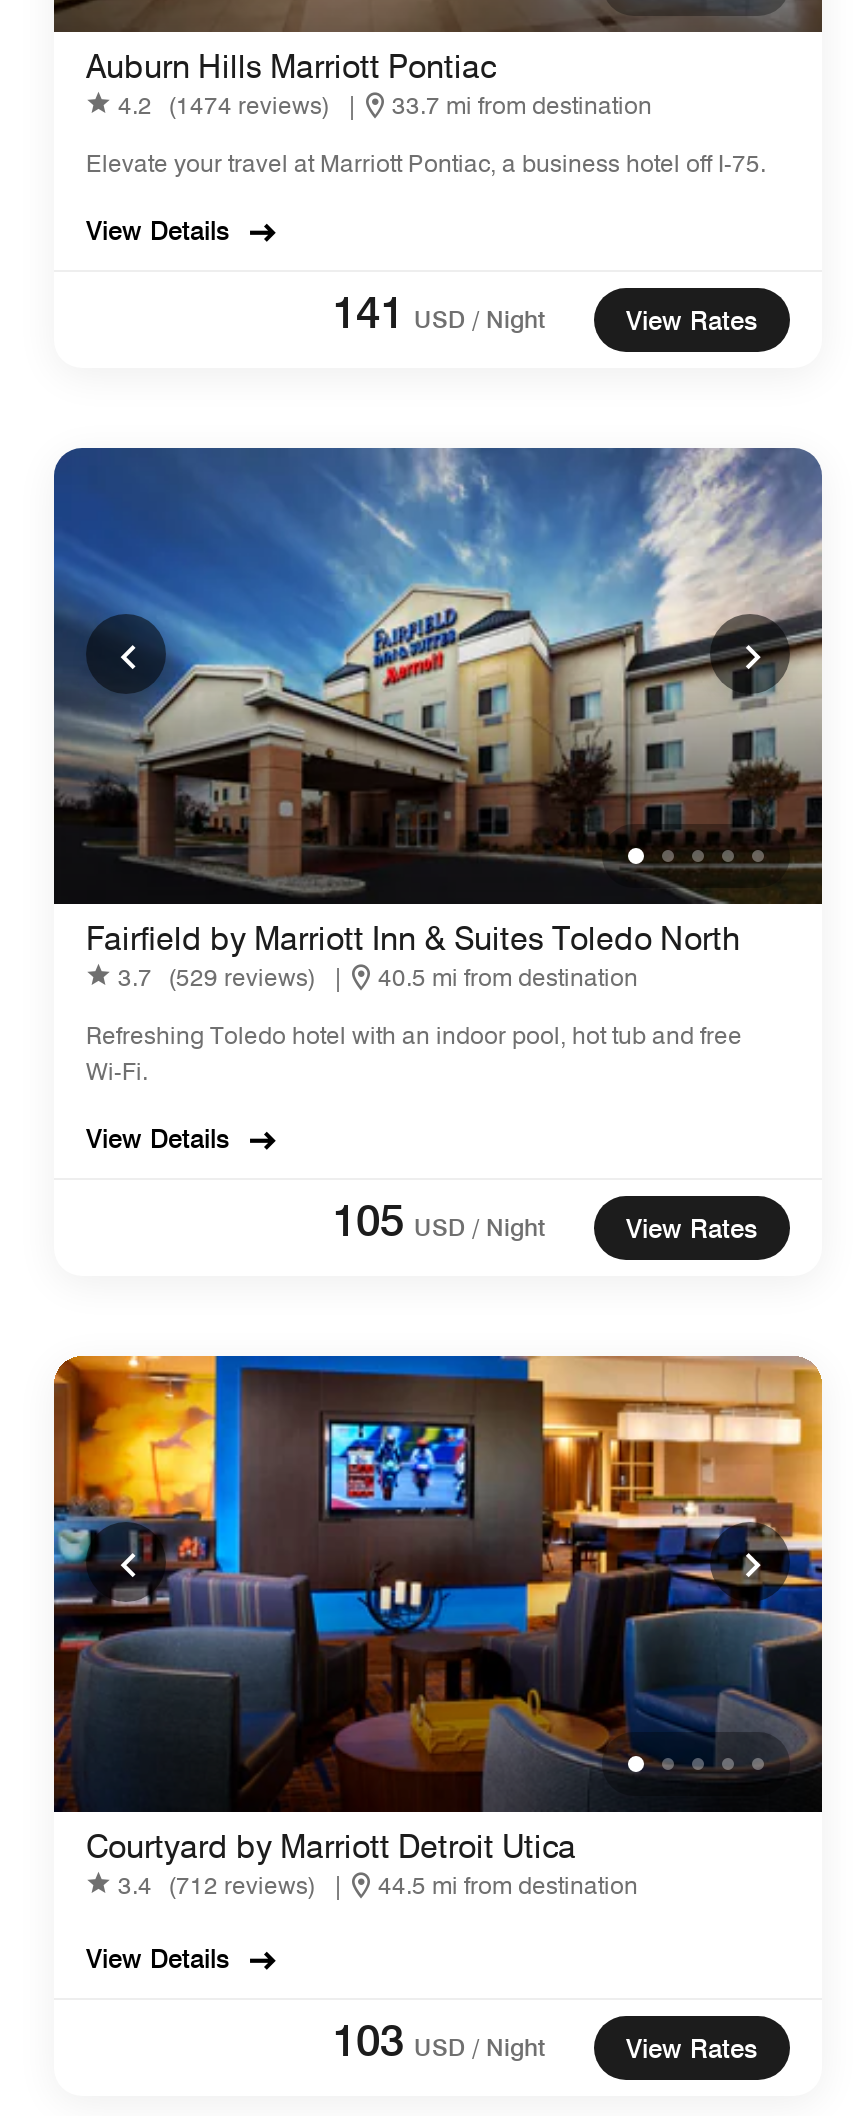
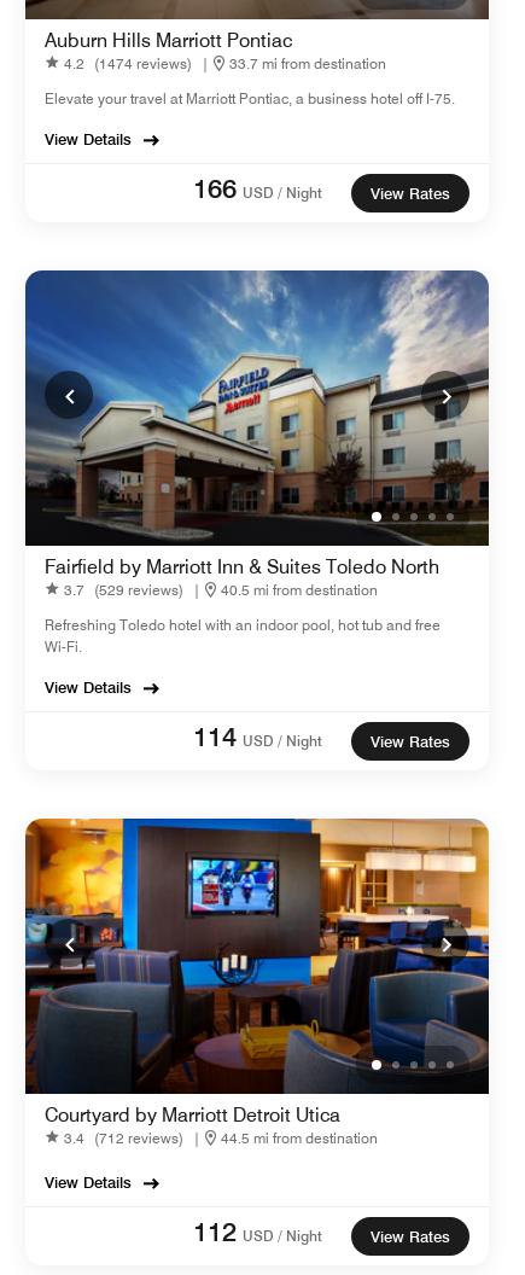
- 141 USD / Night
+ 166 USD / Night

- 105 USD / Night
+ 114 USD / Night

- 103 USD / Night
+ 112 USD / Night
